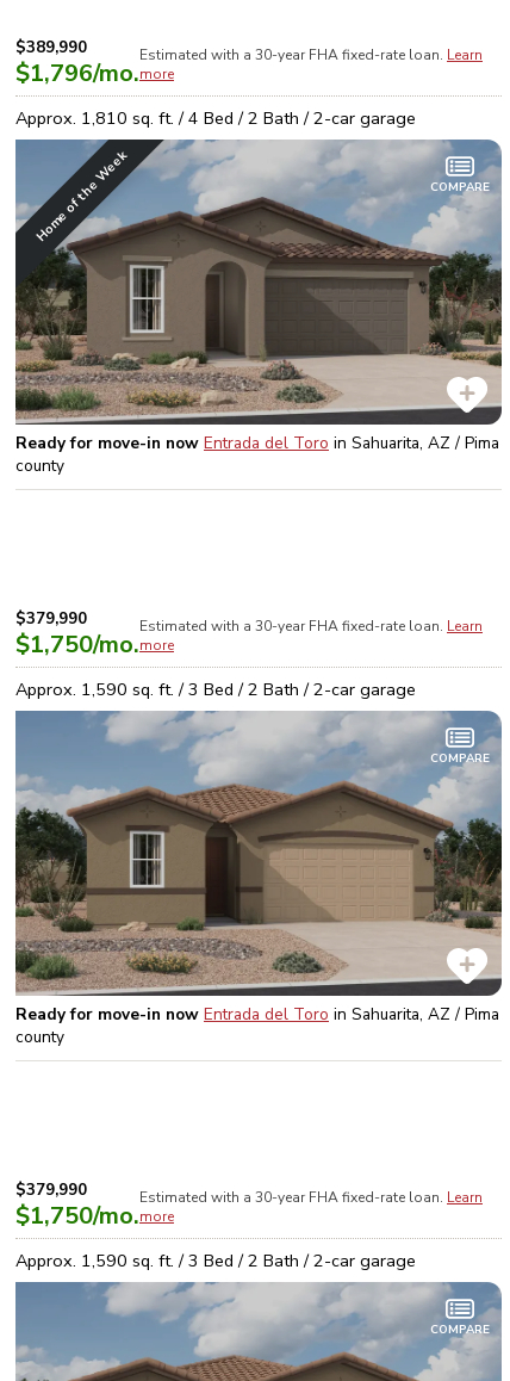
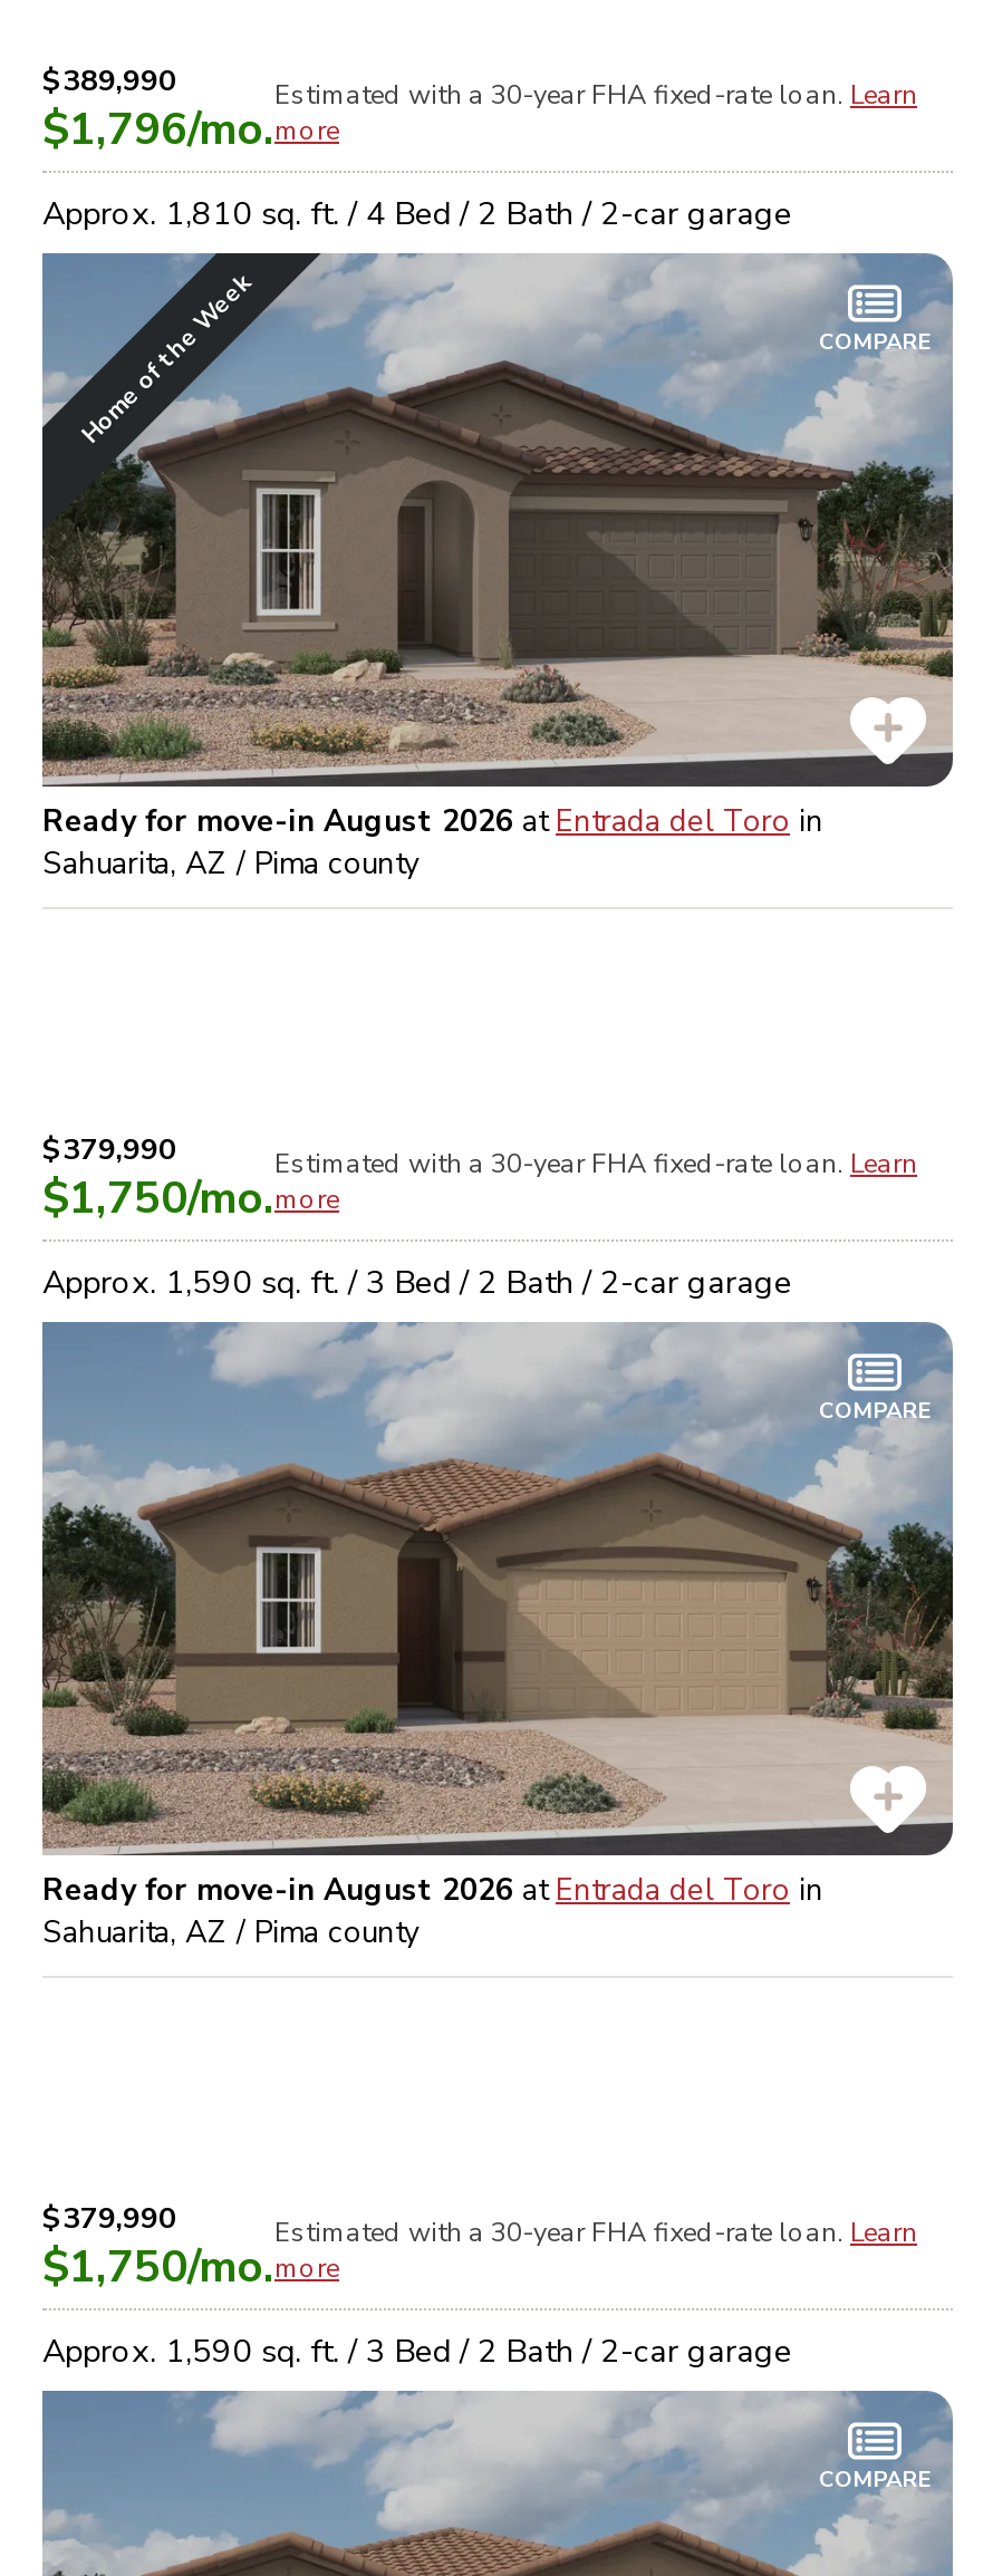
- Ready for move-in now Entrada del Toro in Sahuarita, AZ / Pima
- county
+ Ready for move-in August 2026 at Entrada del Toro in
+ Sahuarita, AZ / Pima county

- Ready for move-in now Entrada del Toro in Sahuarita, AZ / Pima
- county
+ Ready for move-in August 2026 at Entrada del Toro in
+ Sahuarita, AZ / Pima county
